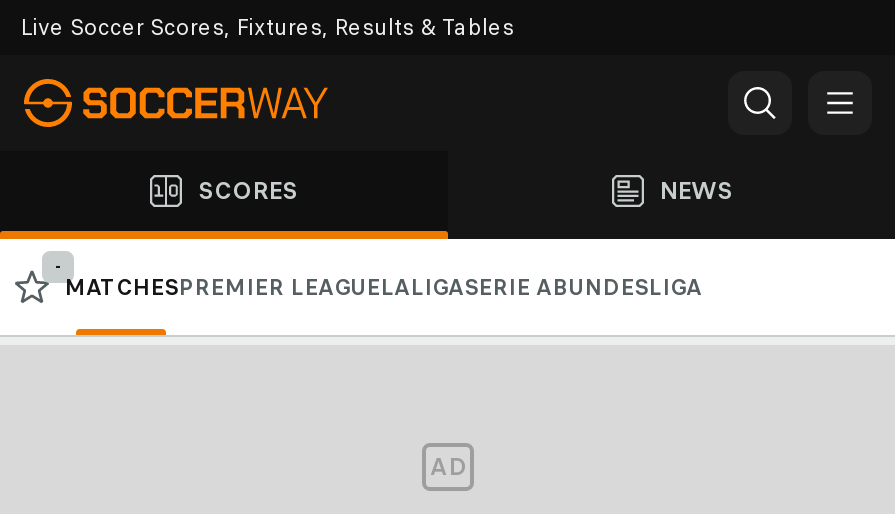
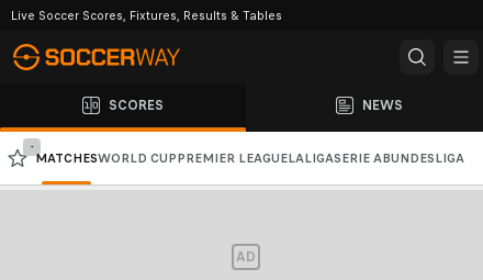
- MATCHESPREMIER LEAGUELALIGASERIE ABUNDESLIGA
+ MATCHESWORLD CUP PREMIER LEAGUELALIGASERIE A BUNDESLIGA
